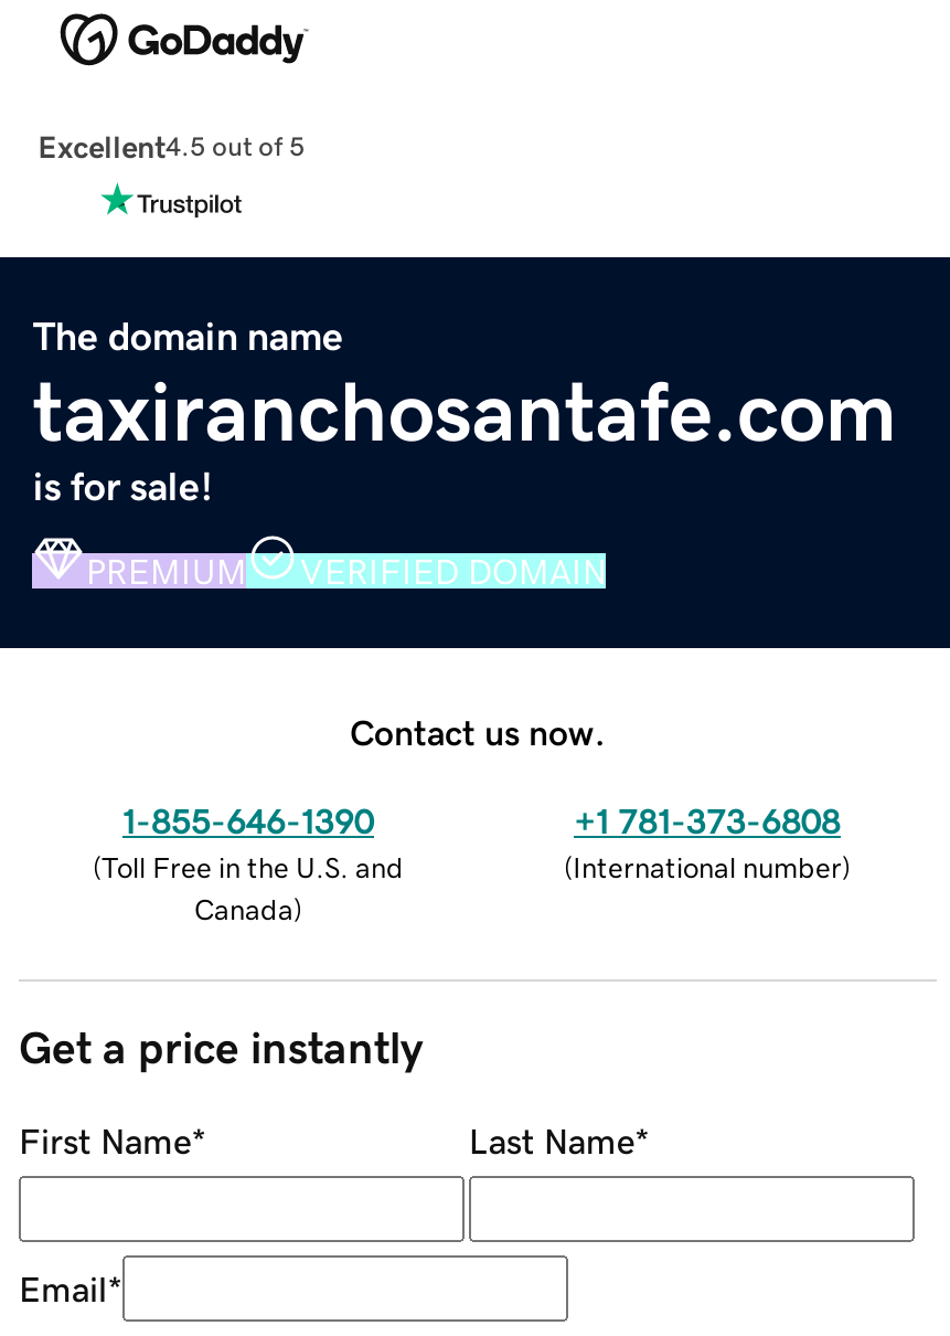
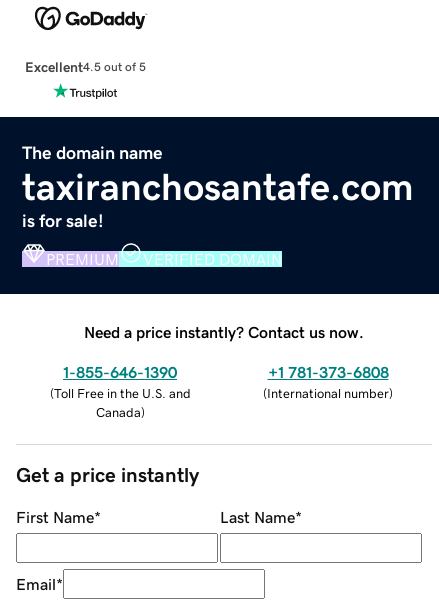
- Contact us now.
+ Need a price instantly? Contact us now.
